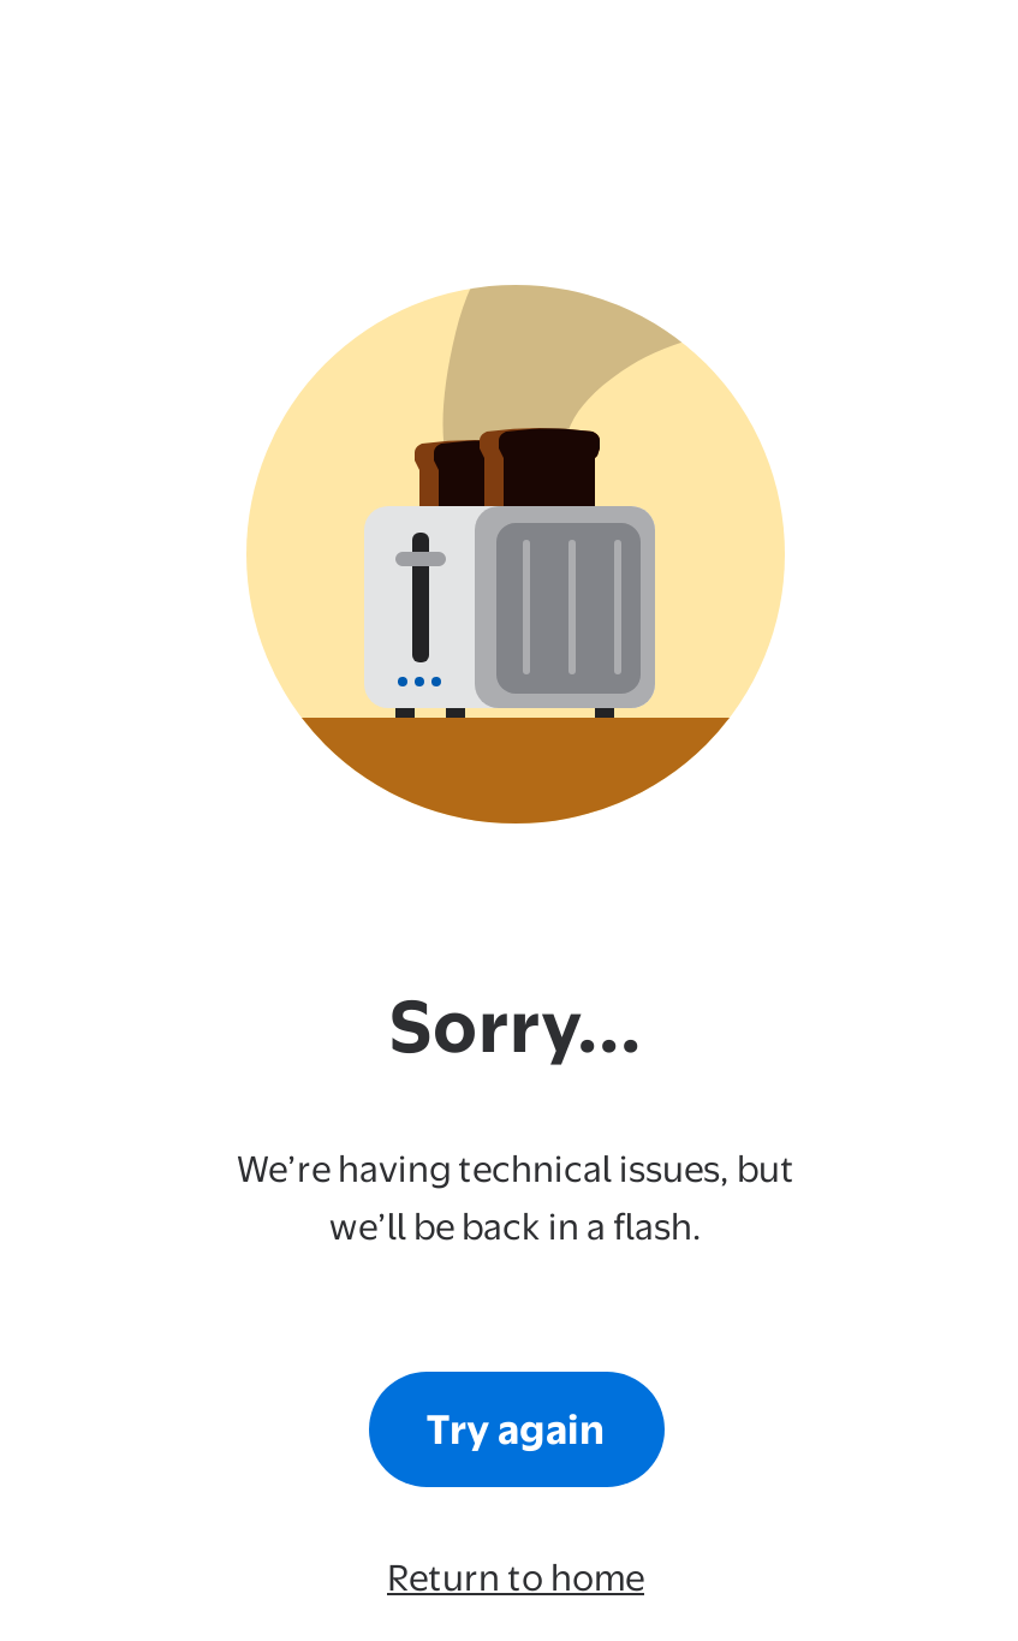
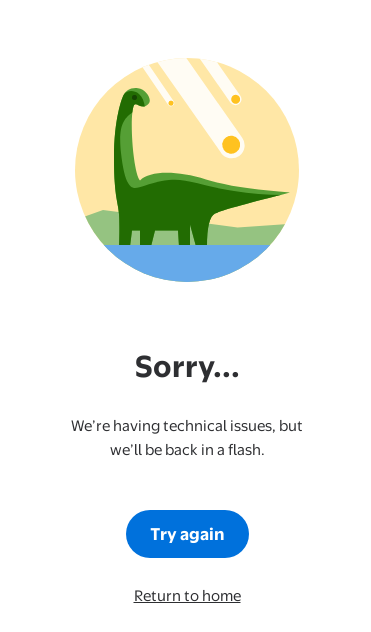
- [image]
+ [image]
